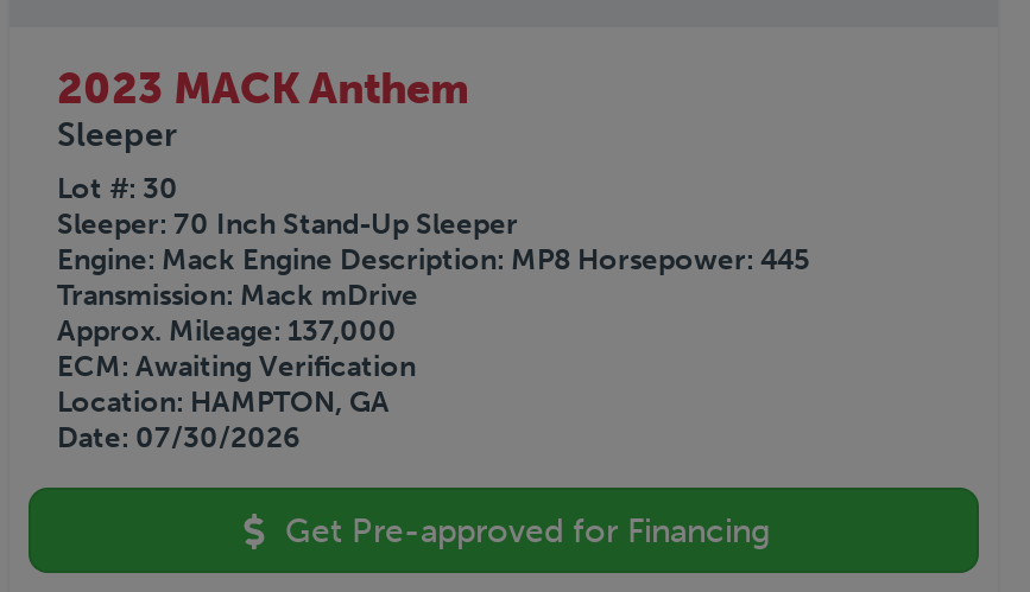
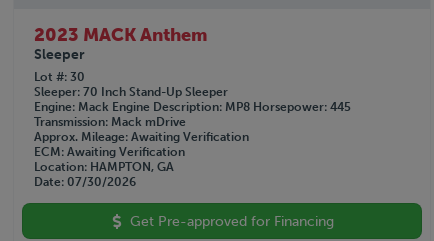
- Approx. Mileage 137,000
+ Approx. Mileage Awaiting Verification
